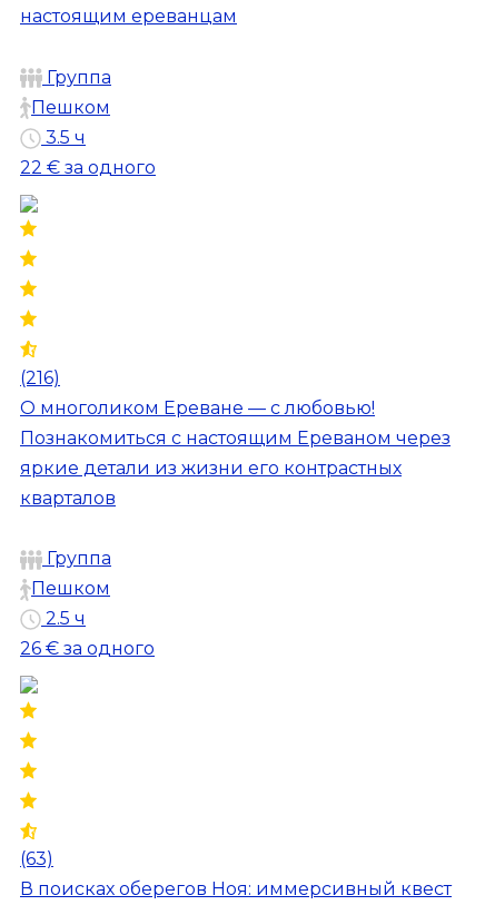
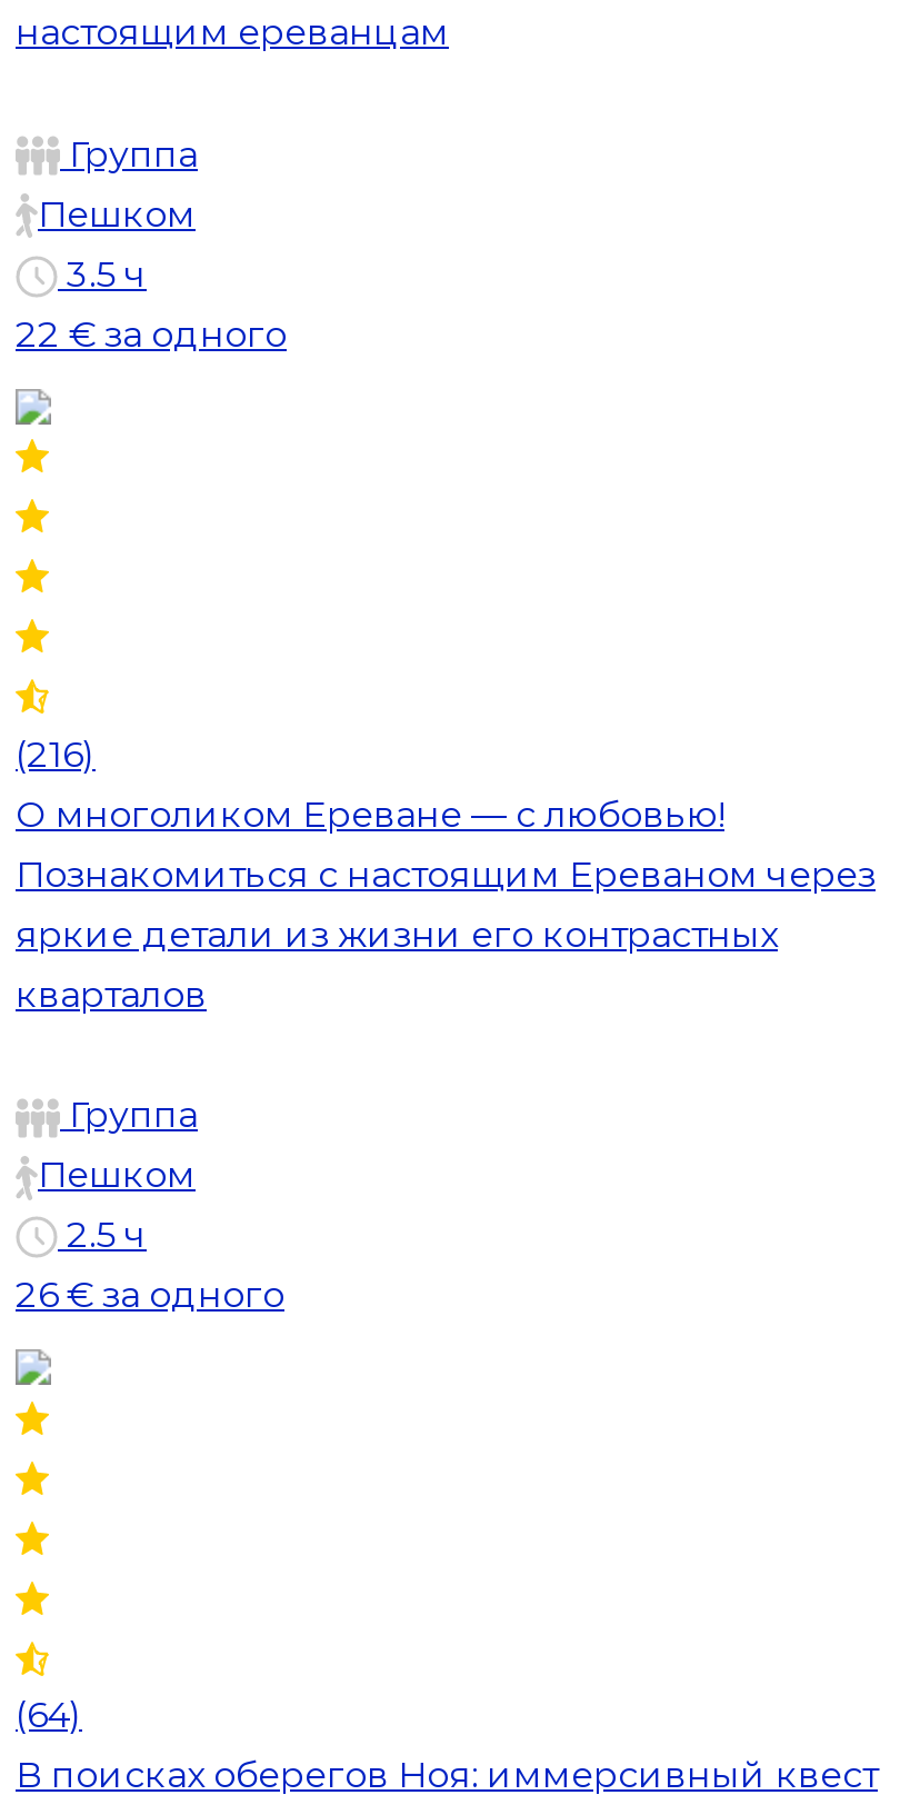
- (63)
+ (64)
